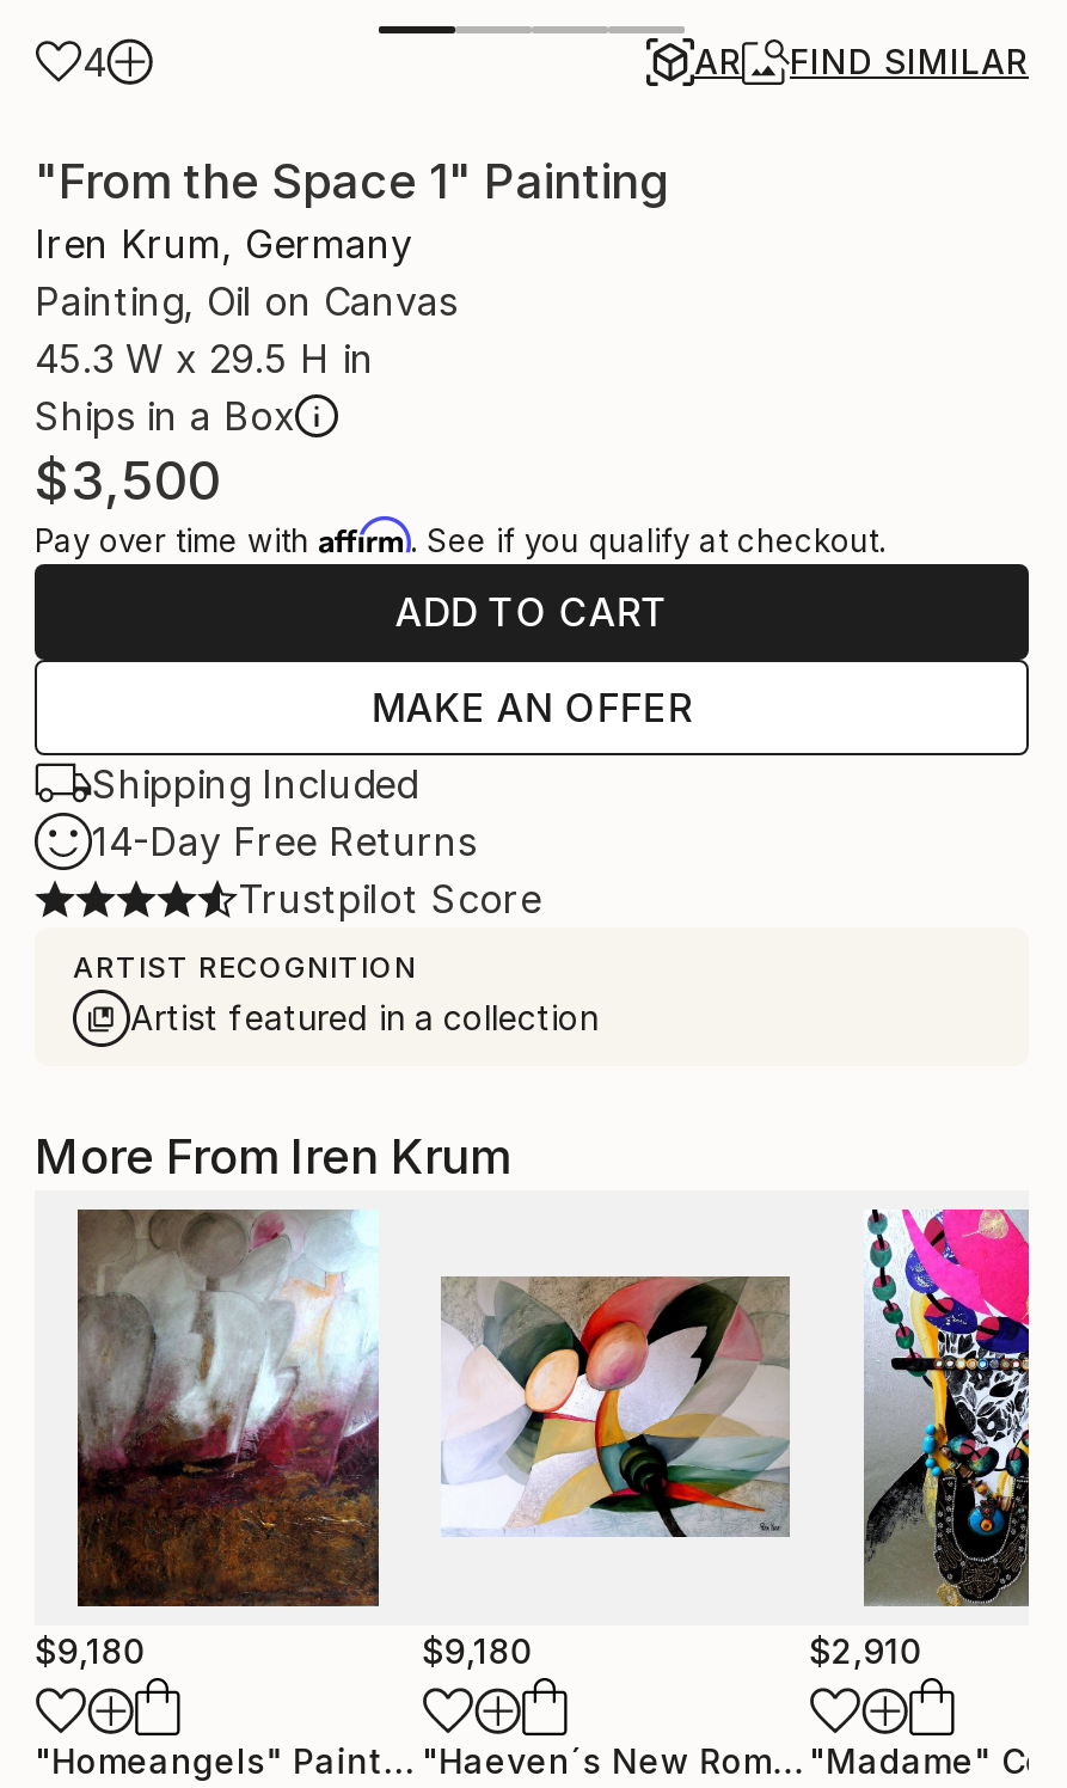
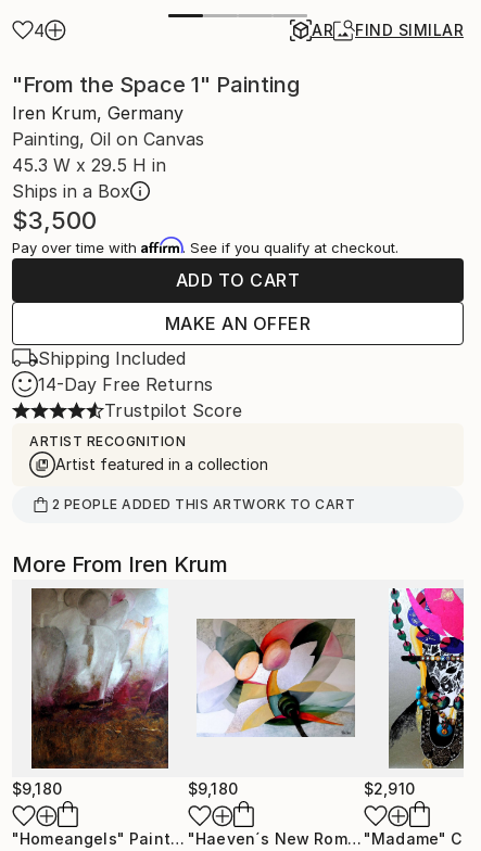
+ 2 PEOPLE ADDED THIS ARTWORK TO CART
